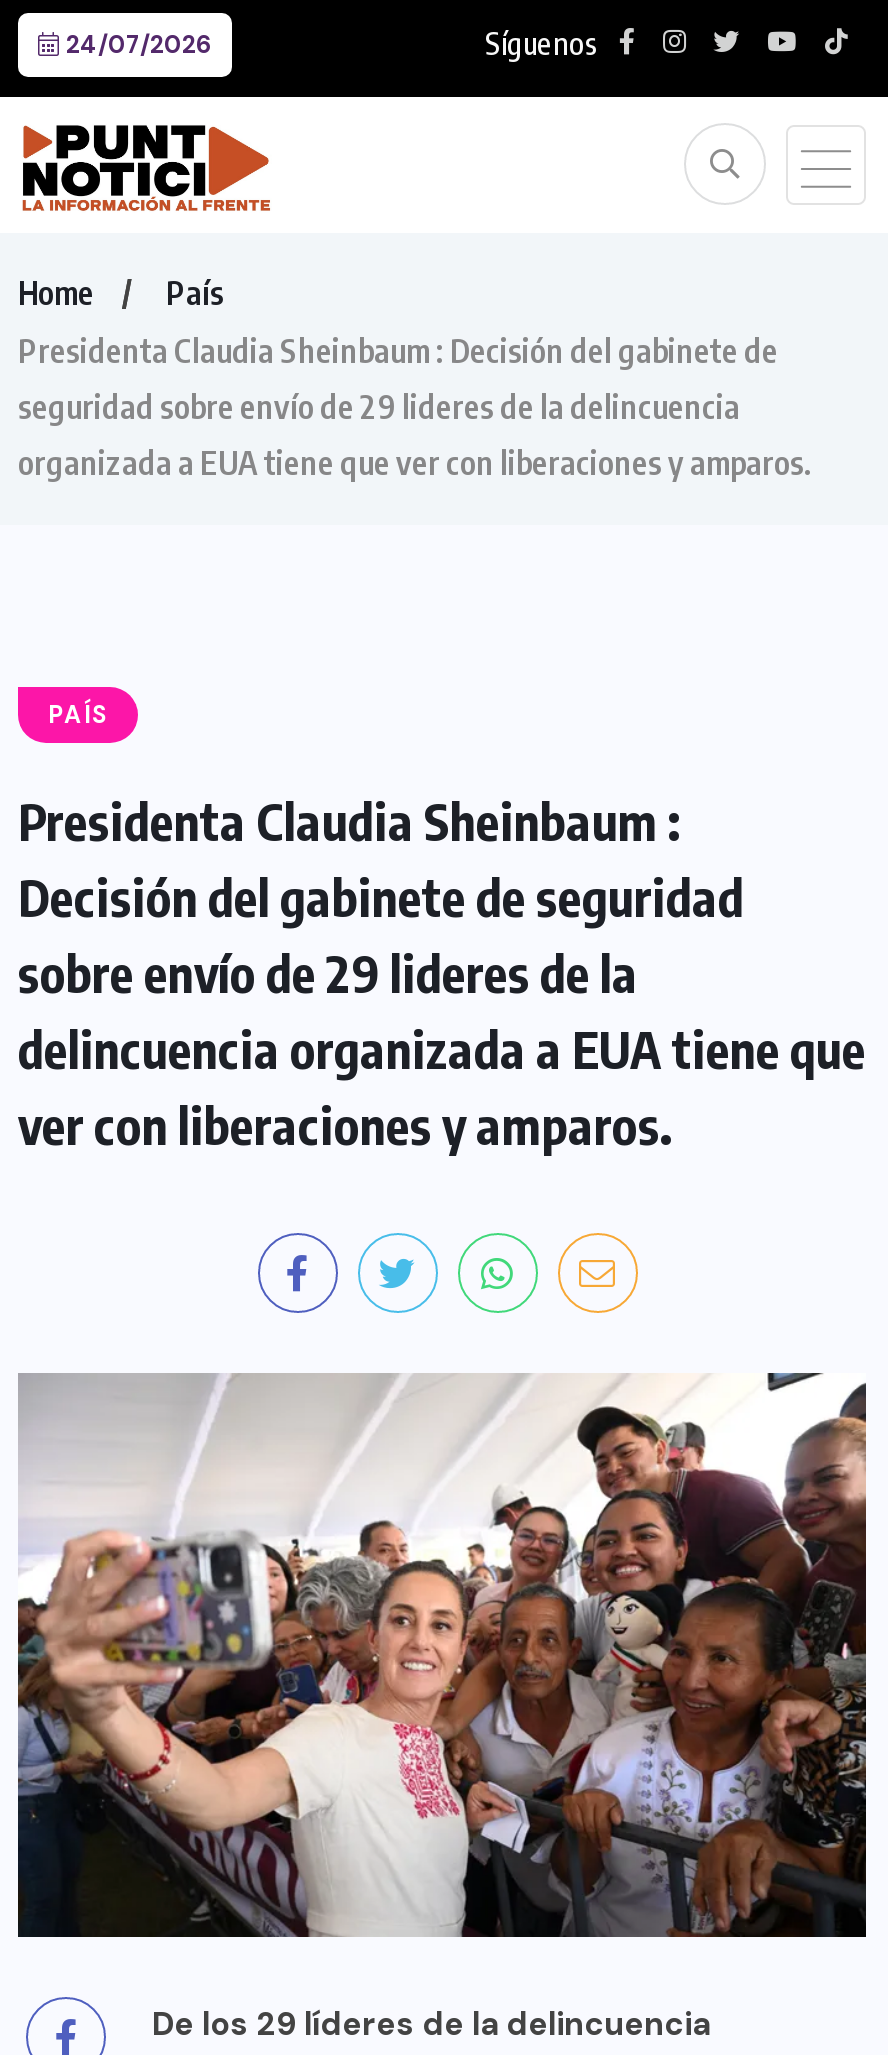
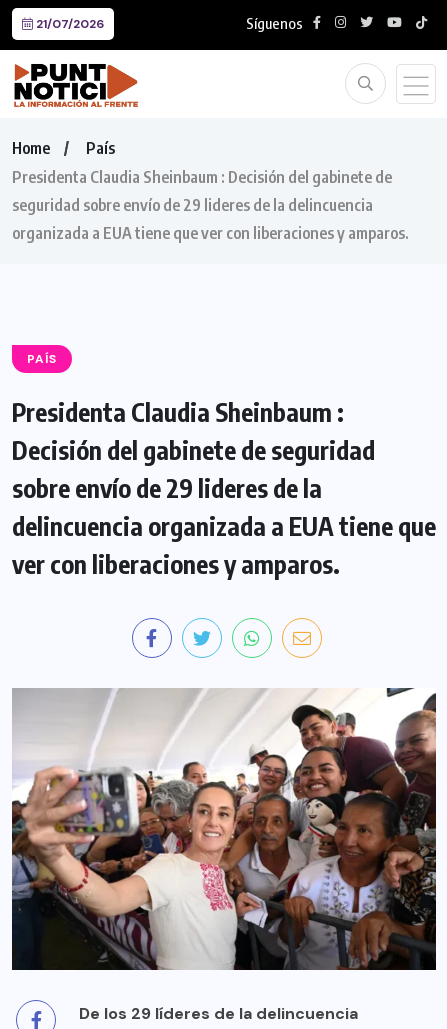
- 24/07/2026
+ 21/07/2026
